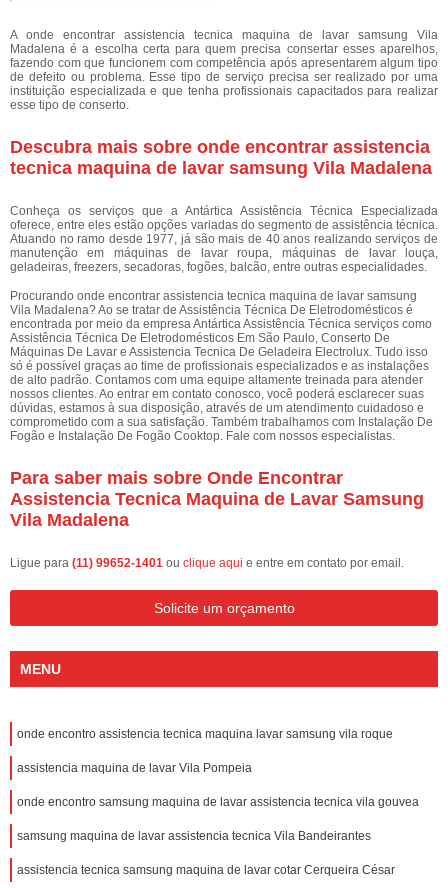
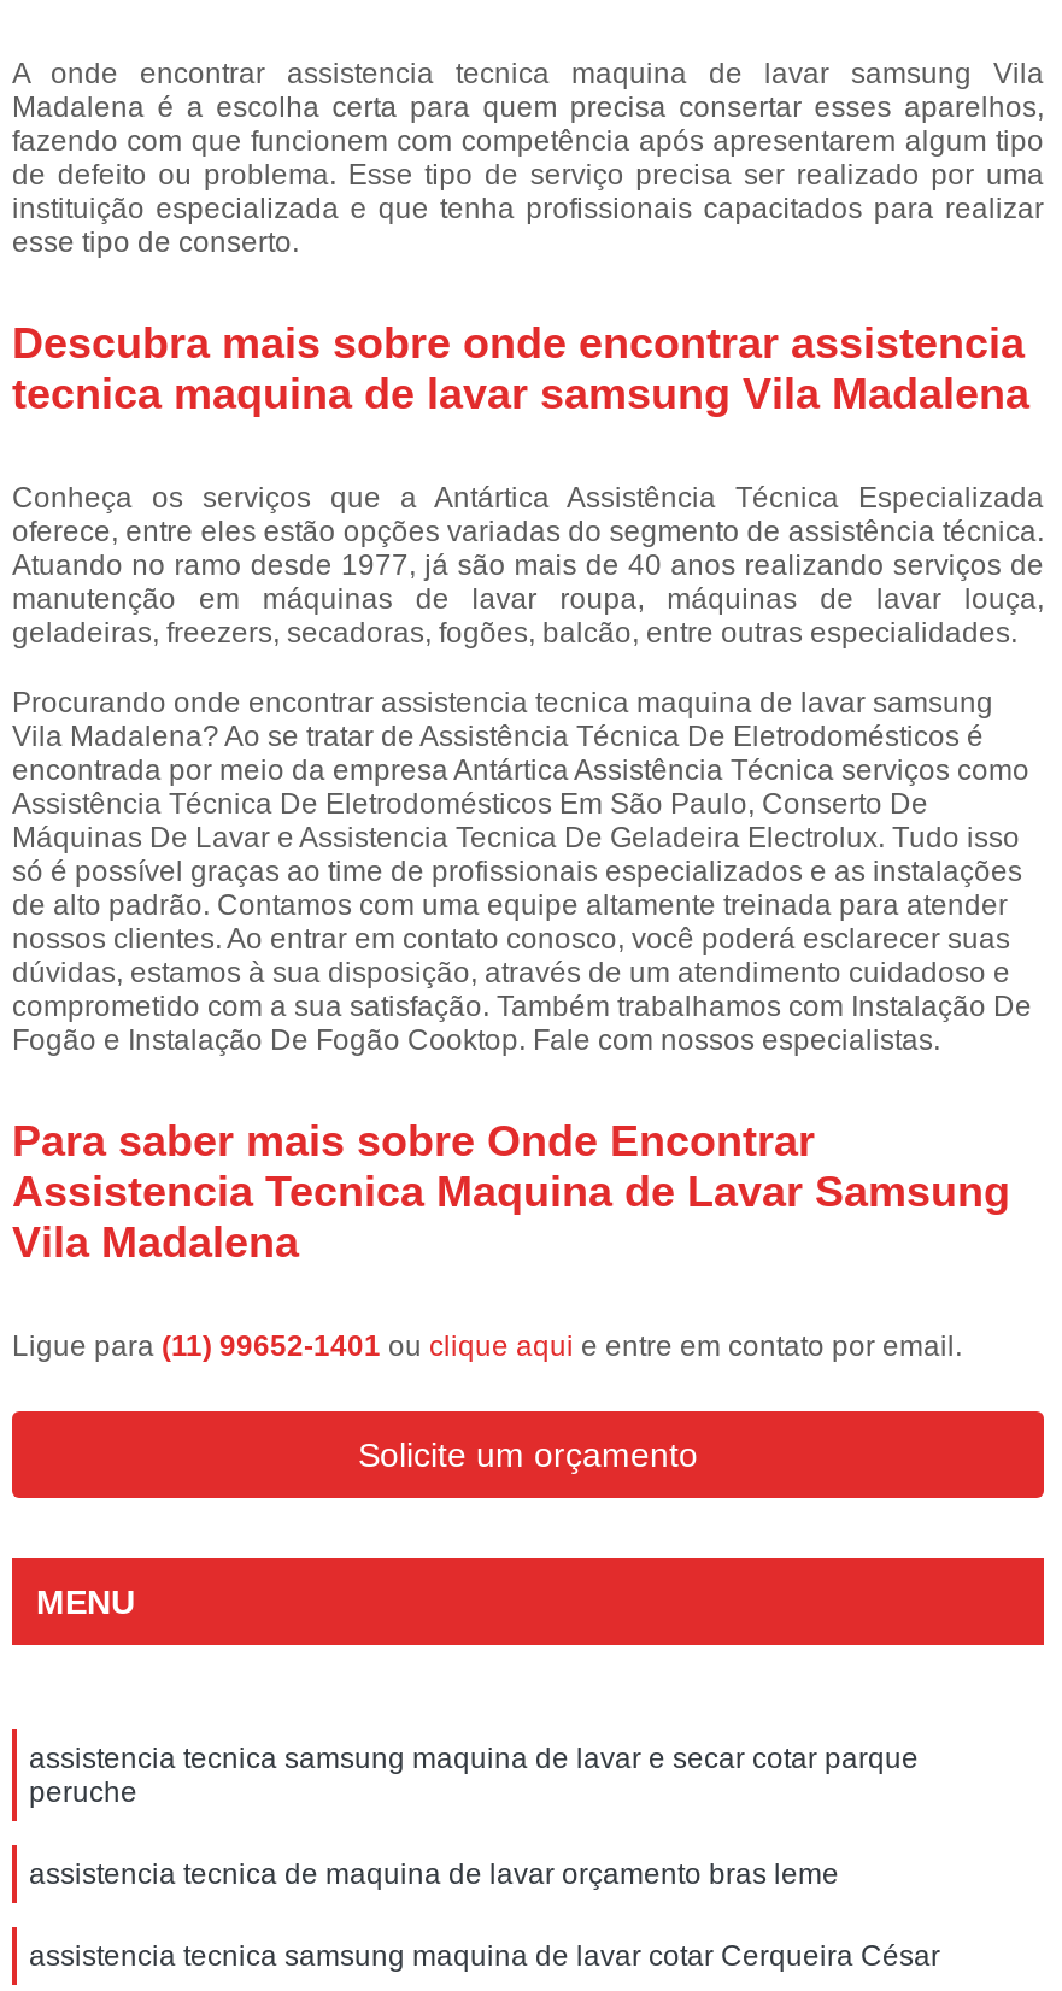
- onde encontro assistencia tecnica maquina lavar samsung vila roque
- assistencia maquina de lavar Vila Pompeia
- onde encontro samsung maquina de lavar assistencia tecnica vila gouvea
- samsung maquina de lavar assistencia tecnica Vila Bandeirantes
+ assistencia tecnica samsung maquina de lavar e secar cotar parque
+ peruche
+ assistencia tecnica de maquina de lavar orçamento bras leme
